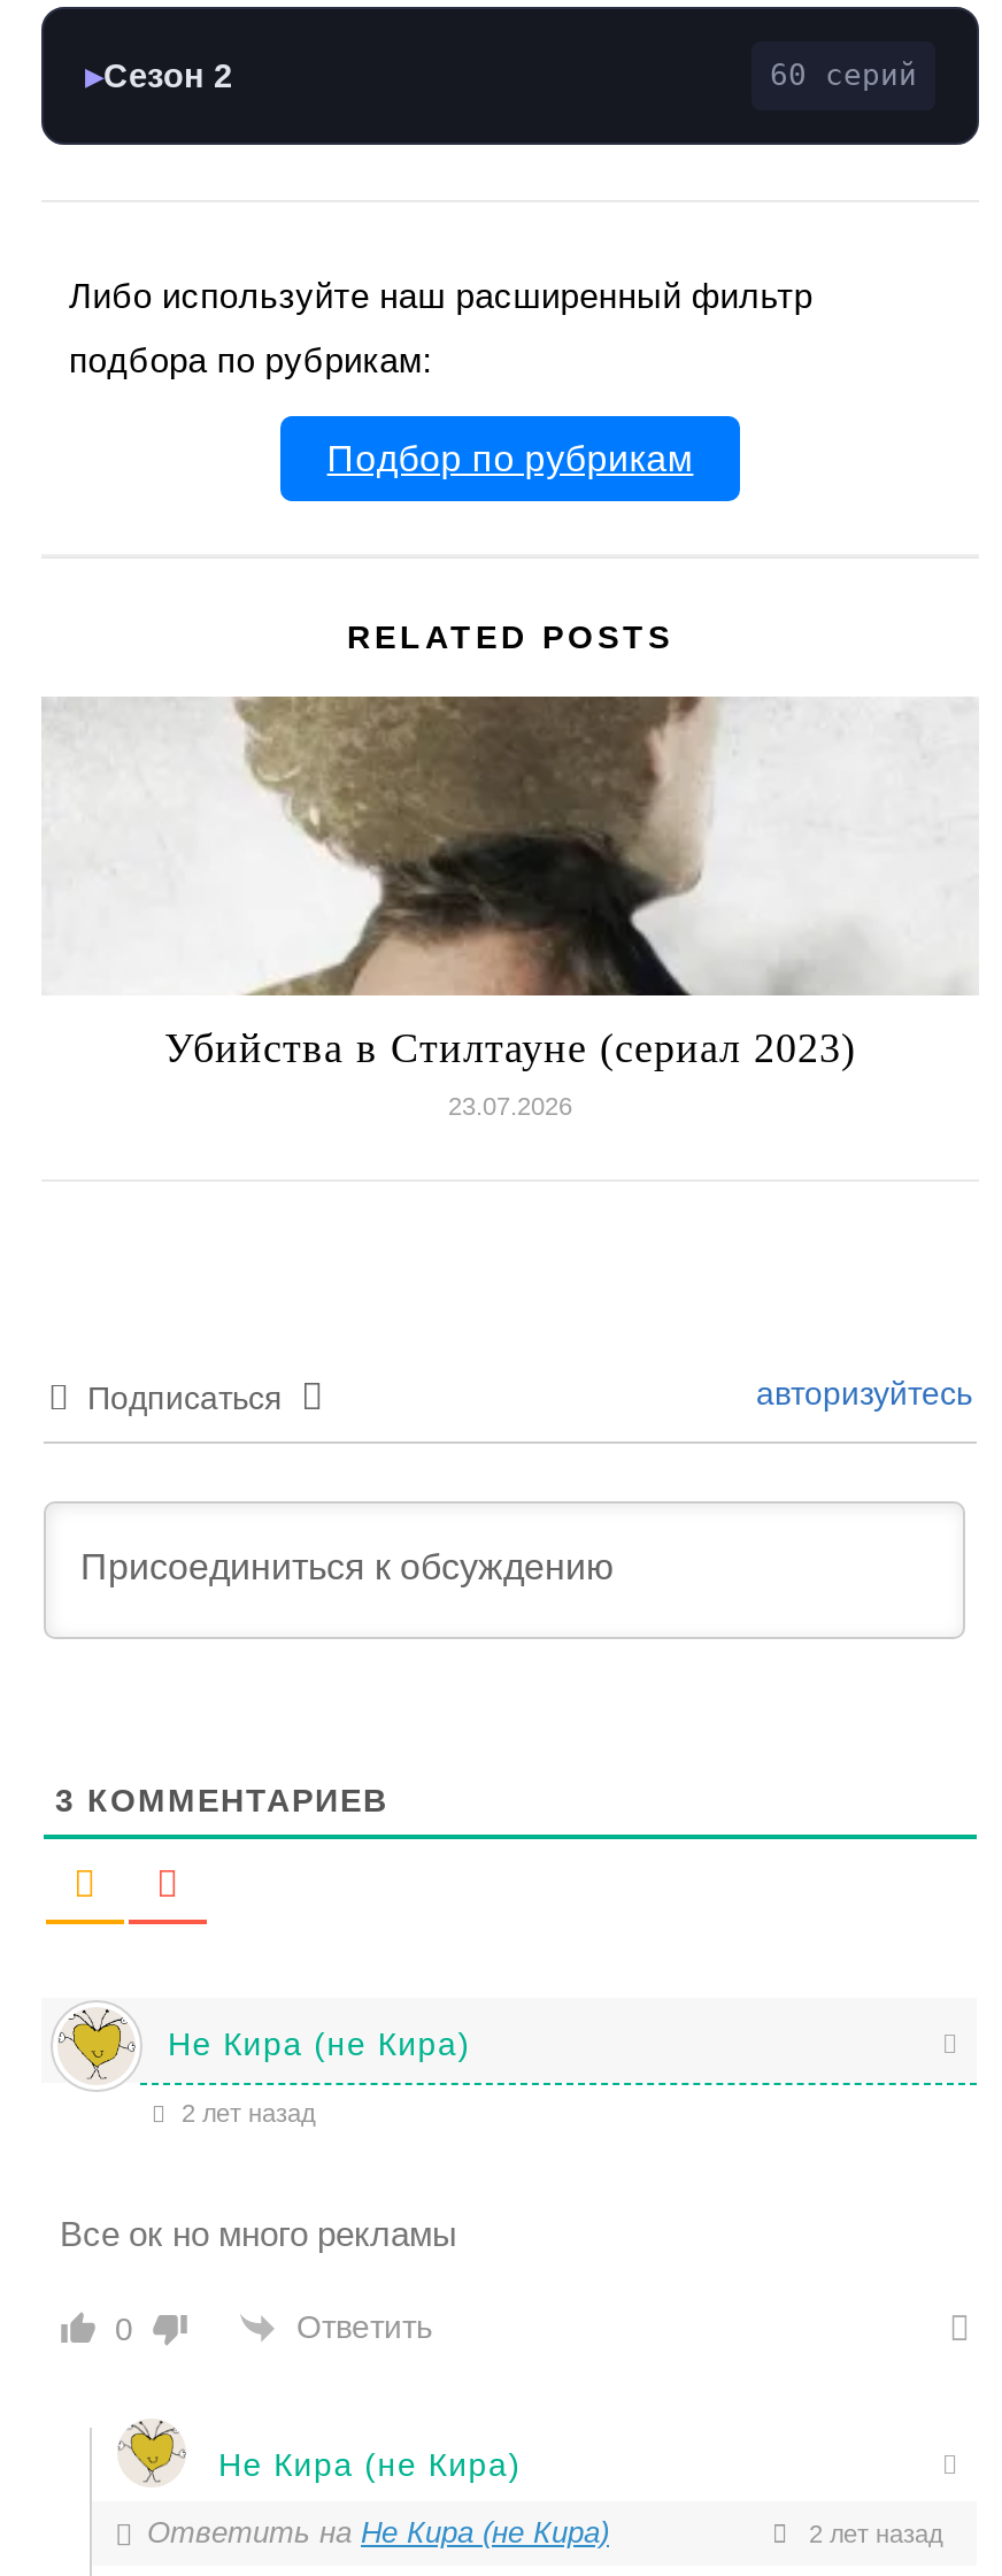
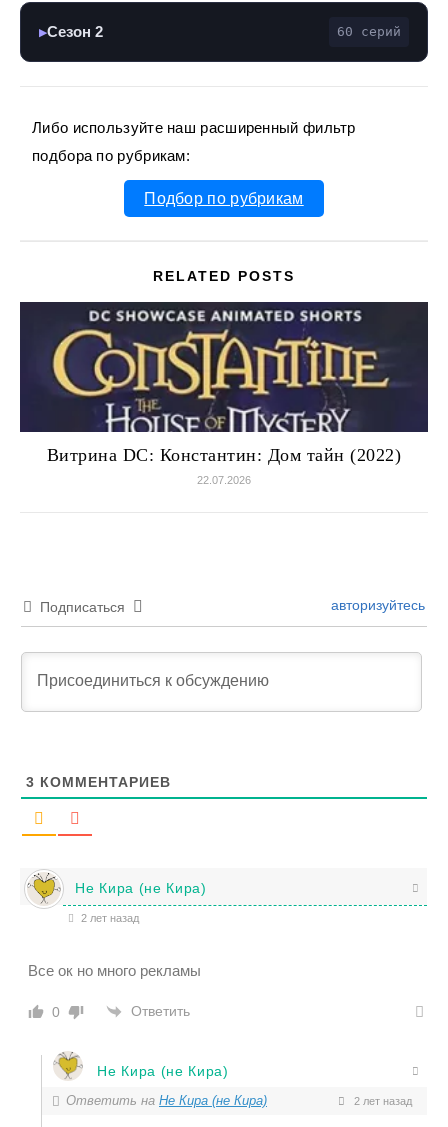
- [image]
- Убийства в Стилтауне (сериал 2023)
- 23.07.2026
+ [image]
+ Витрина DC: Константин: Дом тайн (2022)
+ 22.07.2026
